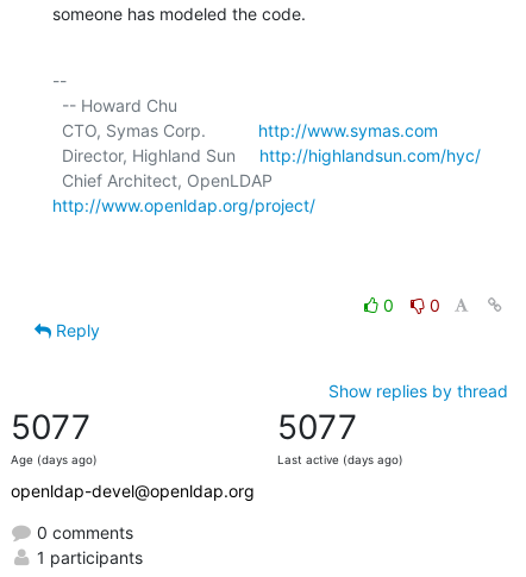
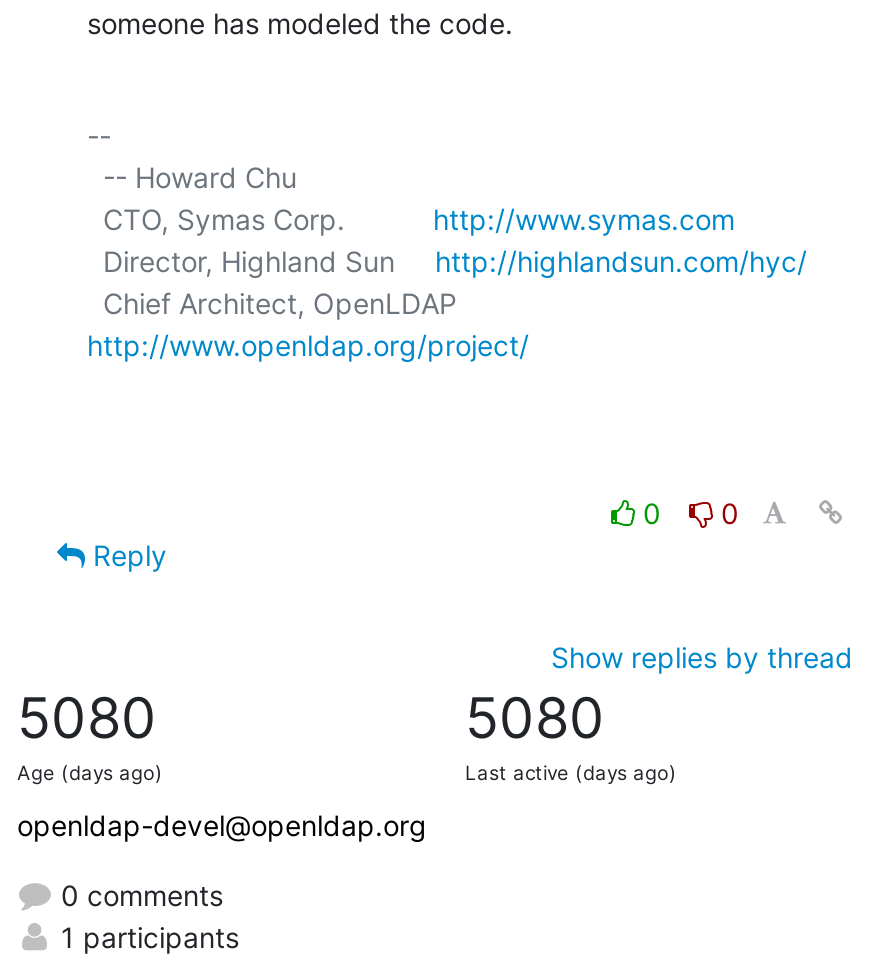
- 5077
+ 5080

- 5077
+ 5080
